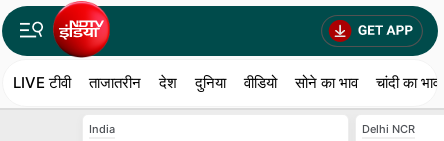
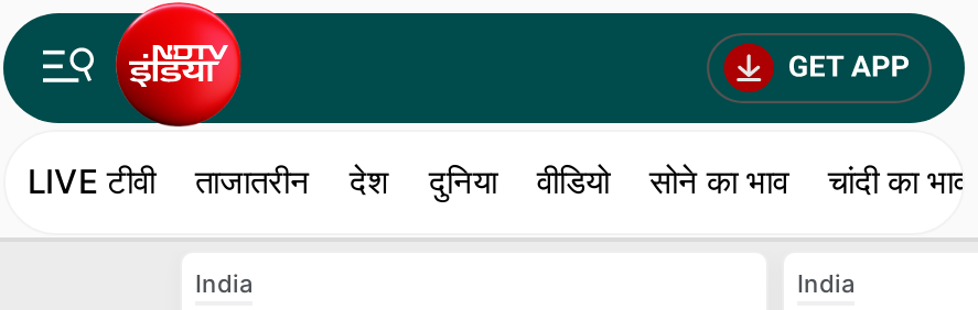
- Delhi NCR
+ India
